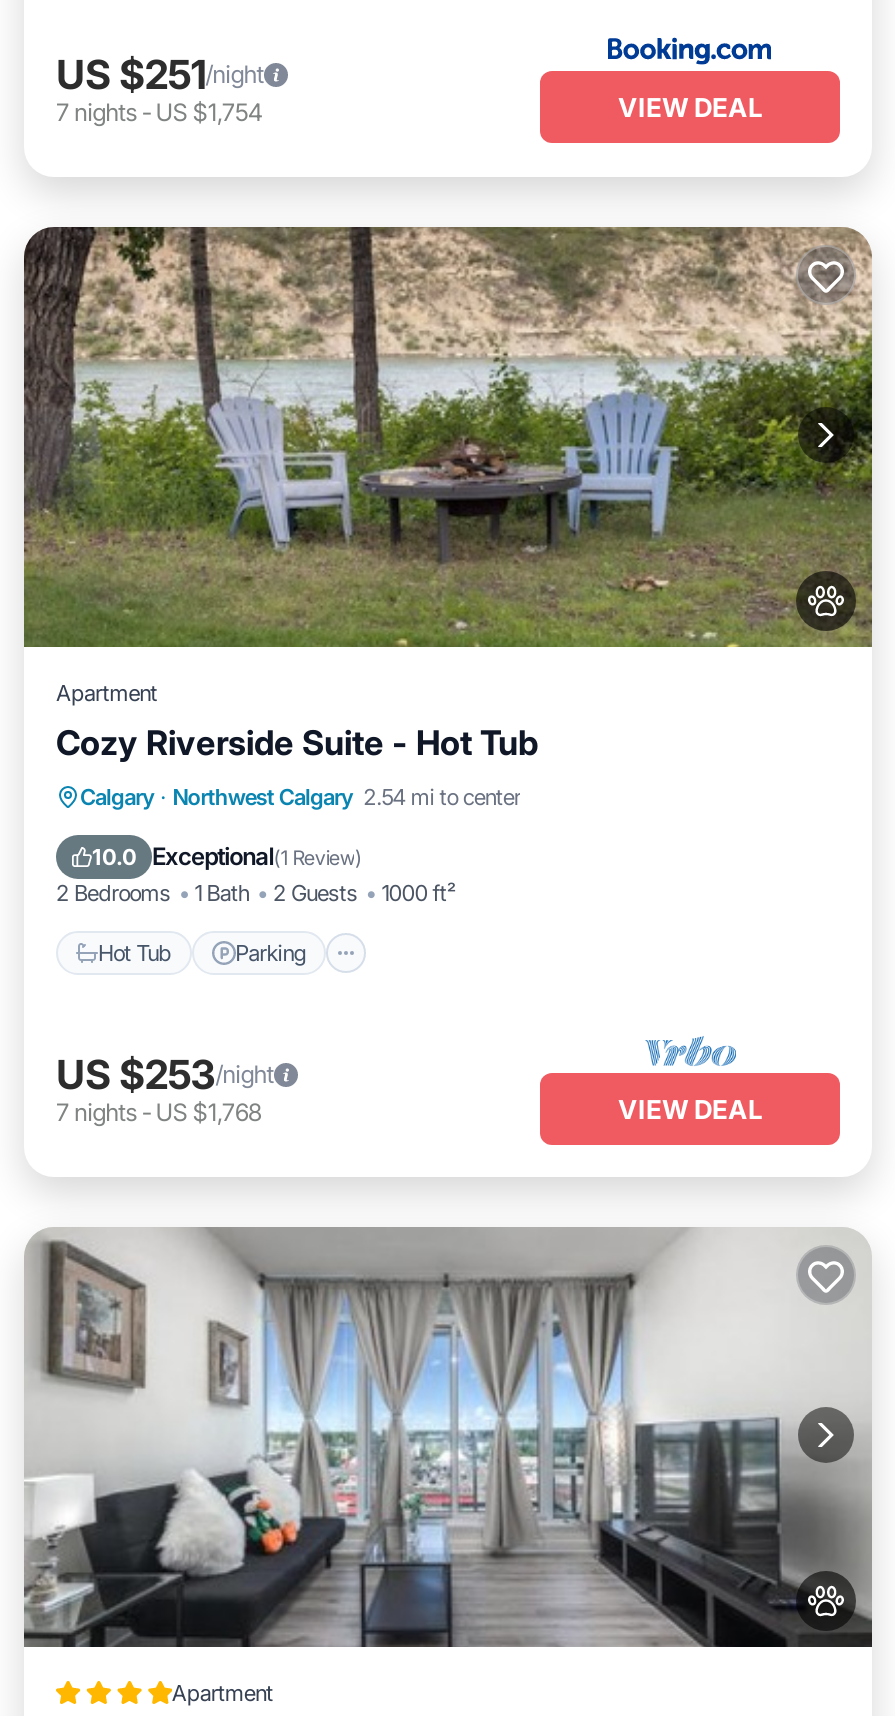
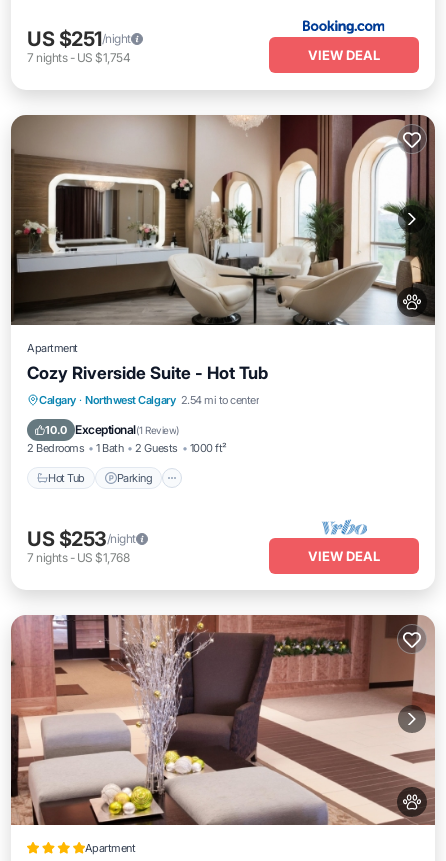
- [image]
+ [image]

- [image]
+ [image]
